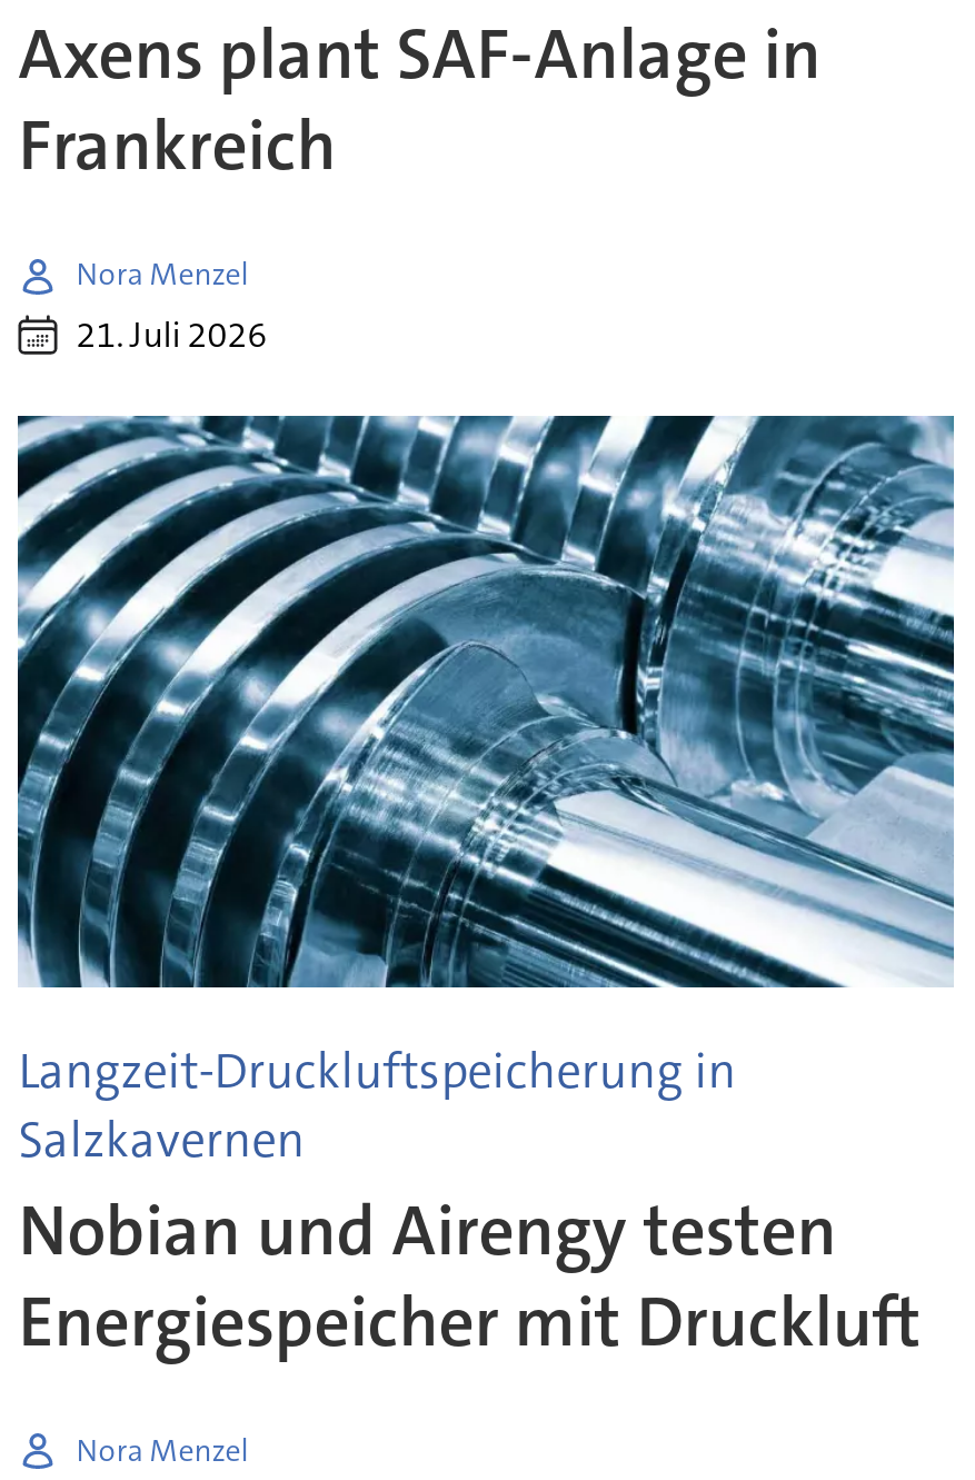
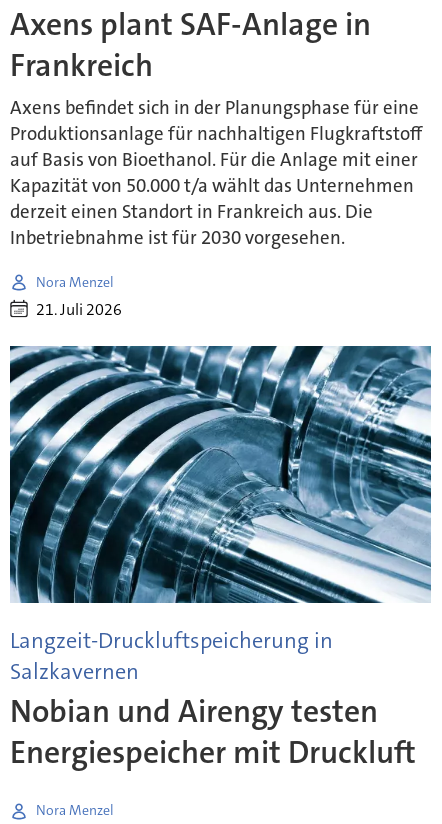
+ Axens befindet sich in der Planungsphase für eine
+ Produktionsanlage für nachhaltigen Flugkraftstoff
+ auf Basis von Bioethanol. Für die Anlage mit einer
+ Kapazität von 50.000 t/a wählt das Unternehmen
+ derzeit einen Standort in Frankreich aus. Die
+ Inbetriebnahme ist für 2030 vorgesehen.
